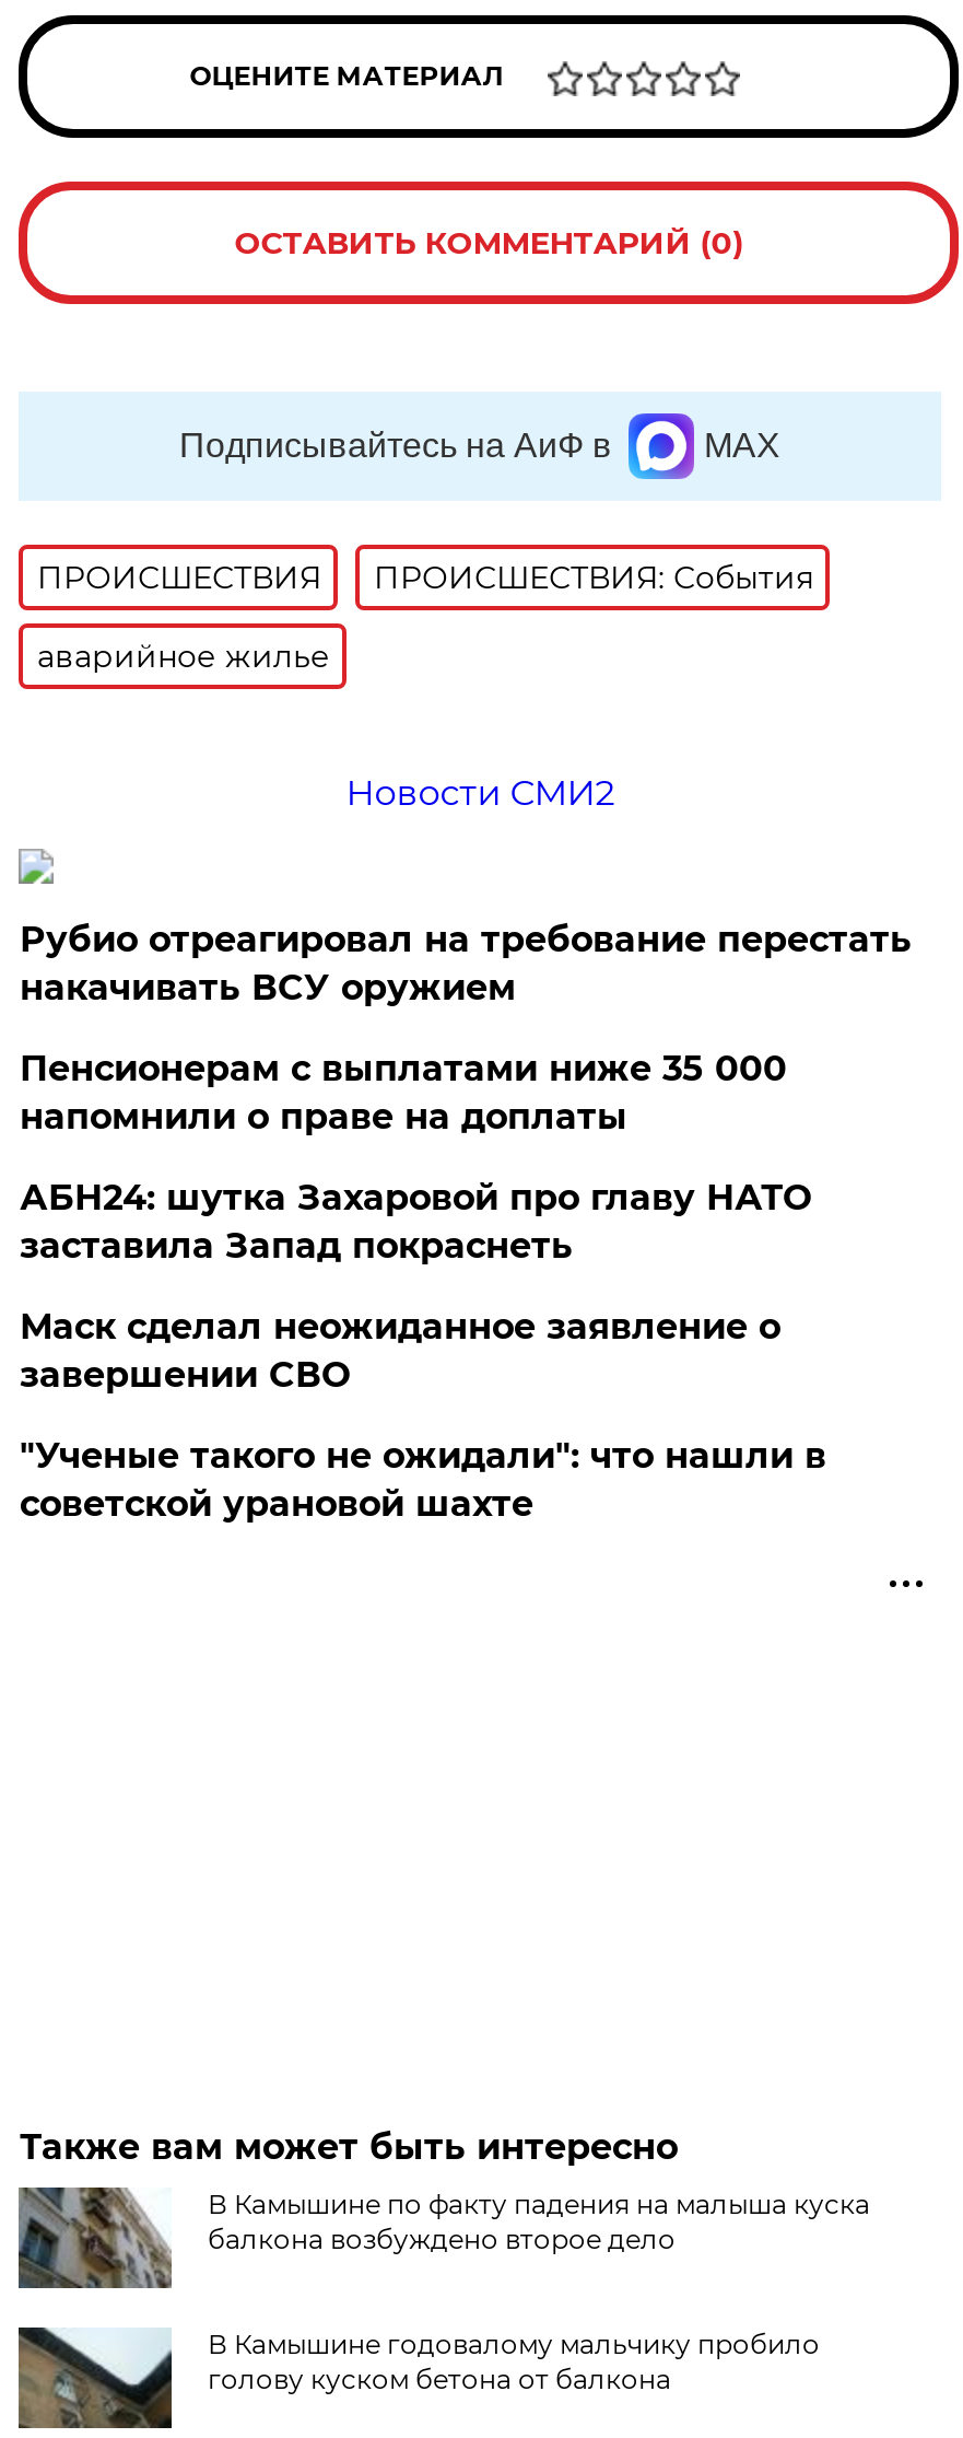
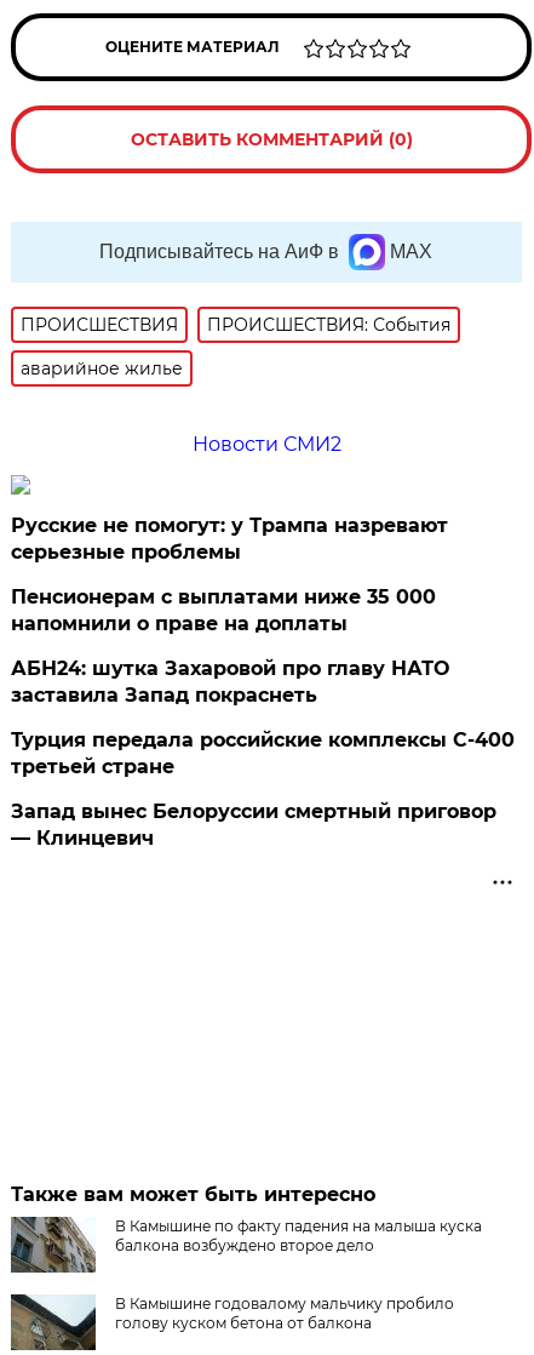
- Рубио отреагировал на требование перестать
- накачивать ВСУ оружием
+ Русские не помогут: у Трампа назревают
+ серьезные проблемы

- Маск сделал неожиданное заявление о
- завершении СВО
+ Турция передала российские комплексы С-400
+ третьей стране

- "Ученые такого не ожидали": что нашли в
- советской урановой шахте
+ Запад вынес Белоруссии смертный приговор
+ — Клинцевич
